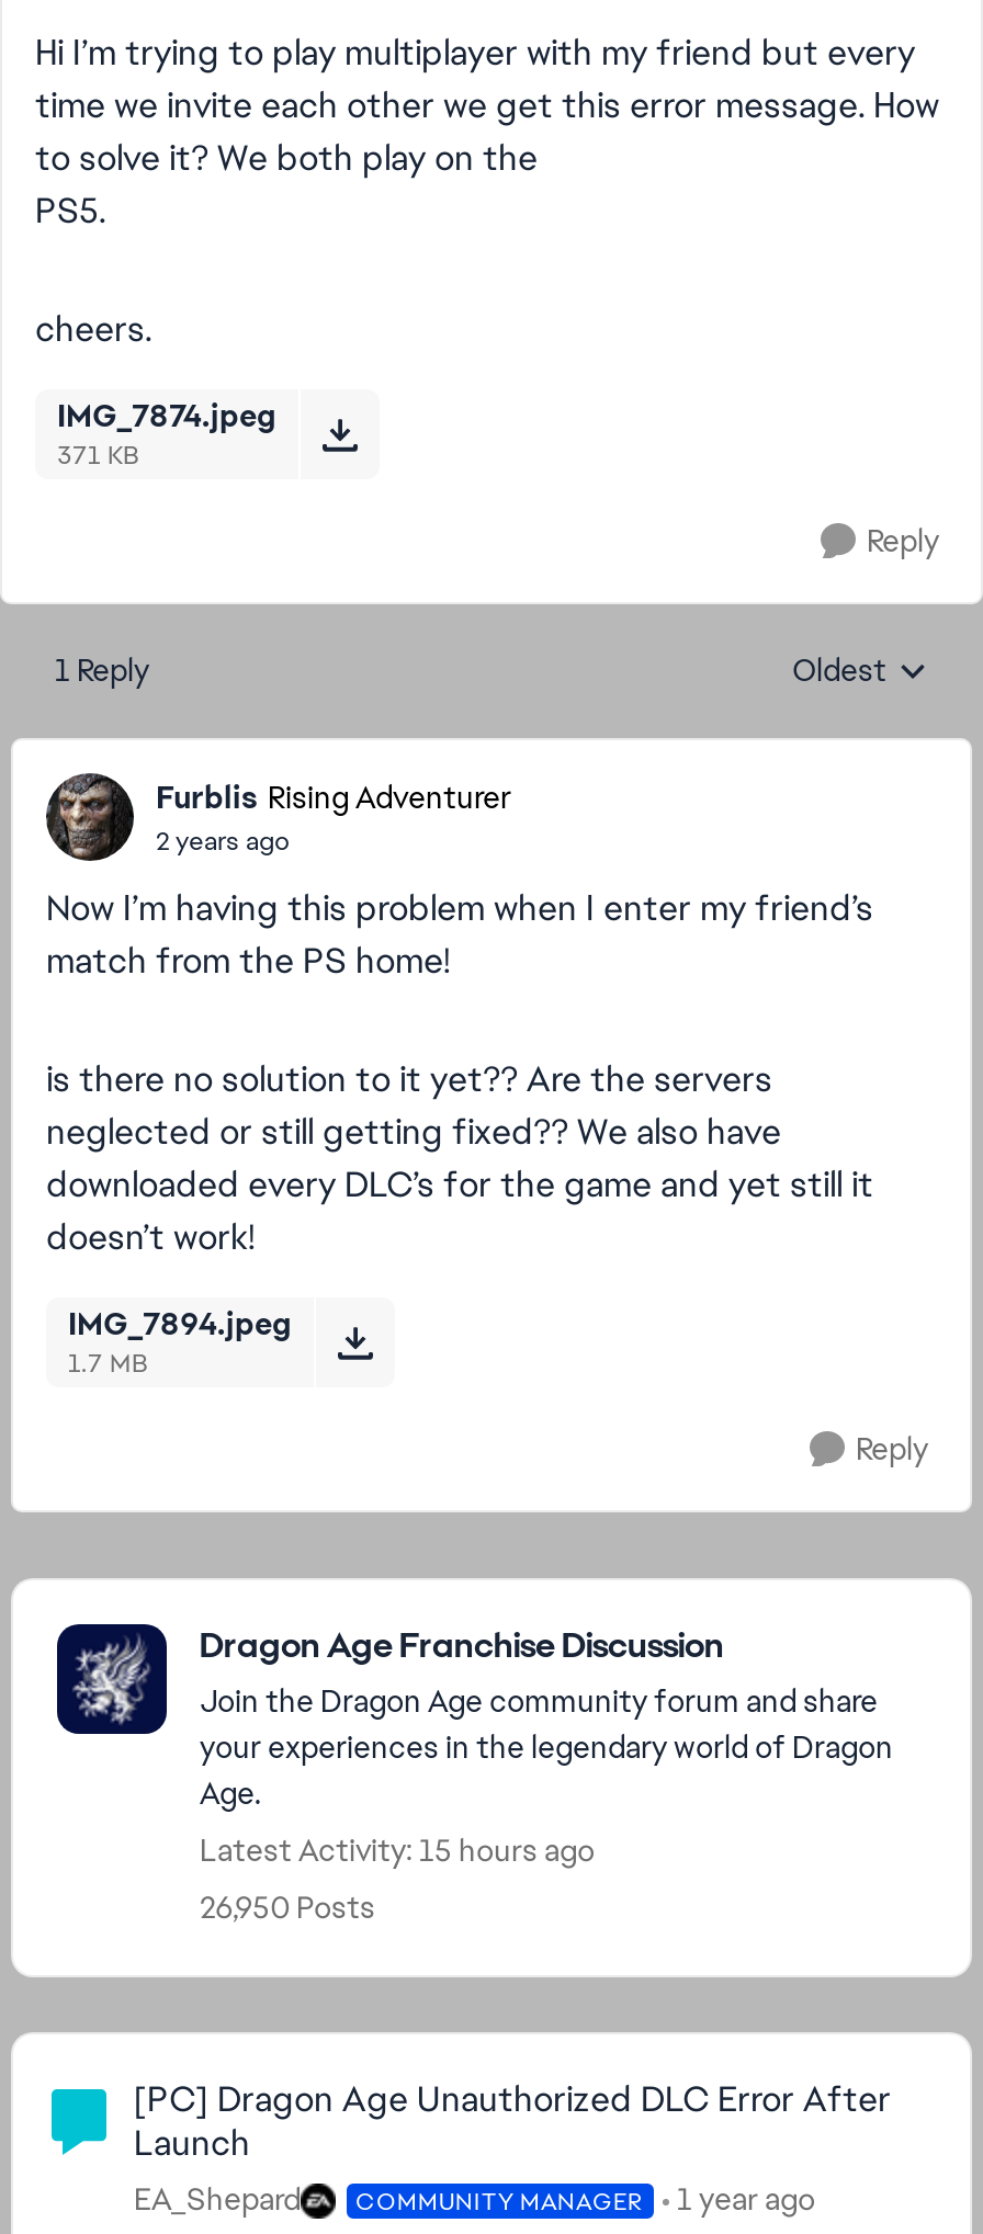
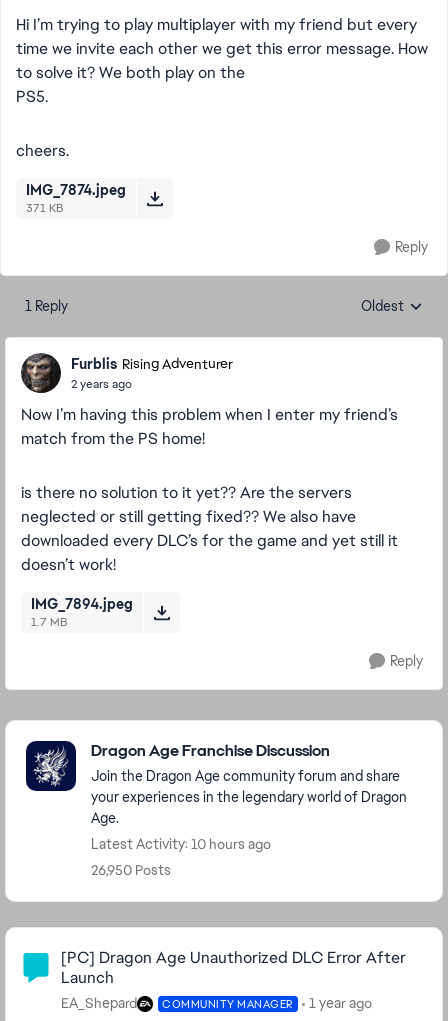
- Latest Activity: 15 hours ago
+ Latest Activity: 10 hours ago
